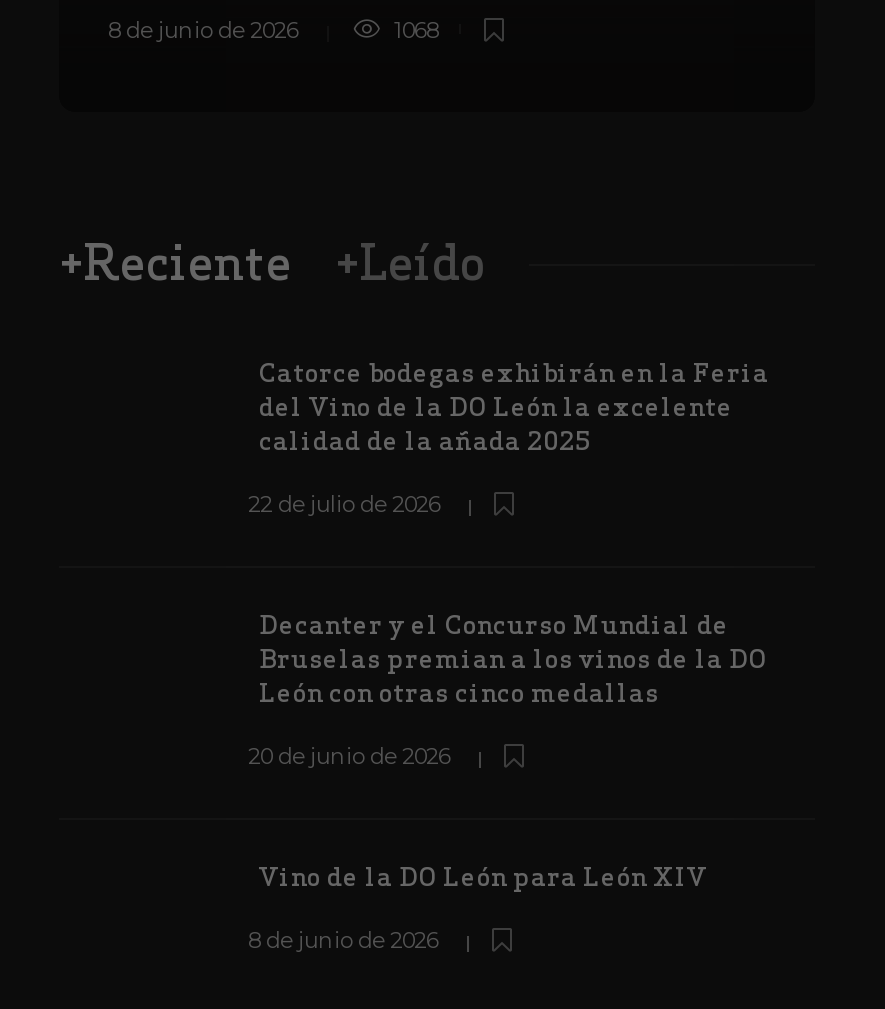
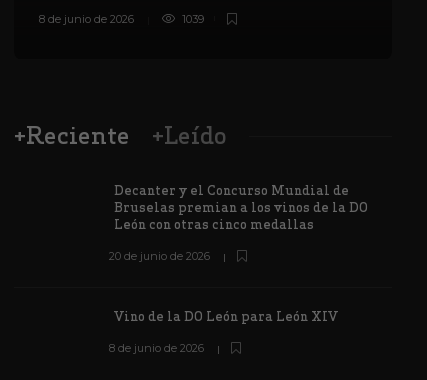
- 1068
+ 1039

- Catorce bodegas exhibirán en la Feria
- del Vino de la DO León la excelente
- calidad de la añada 2025
- 22 de julio de 2026
